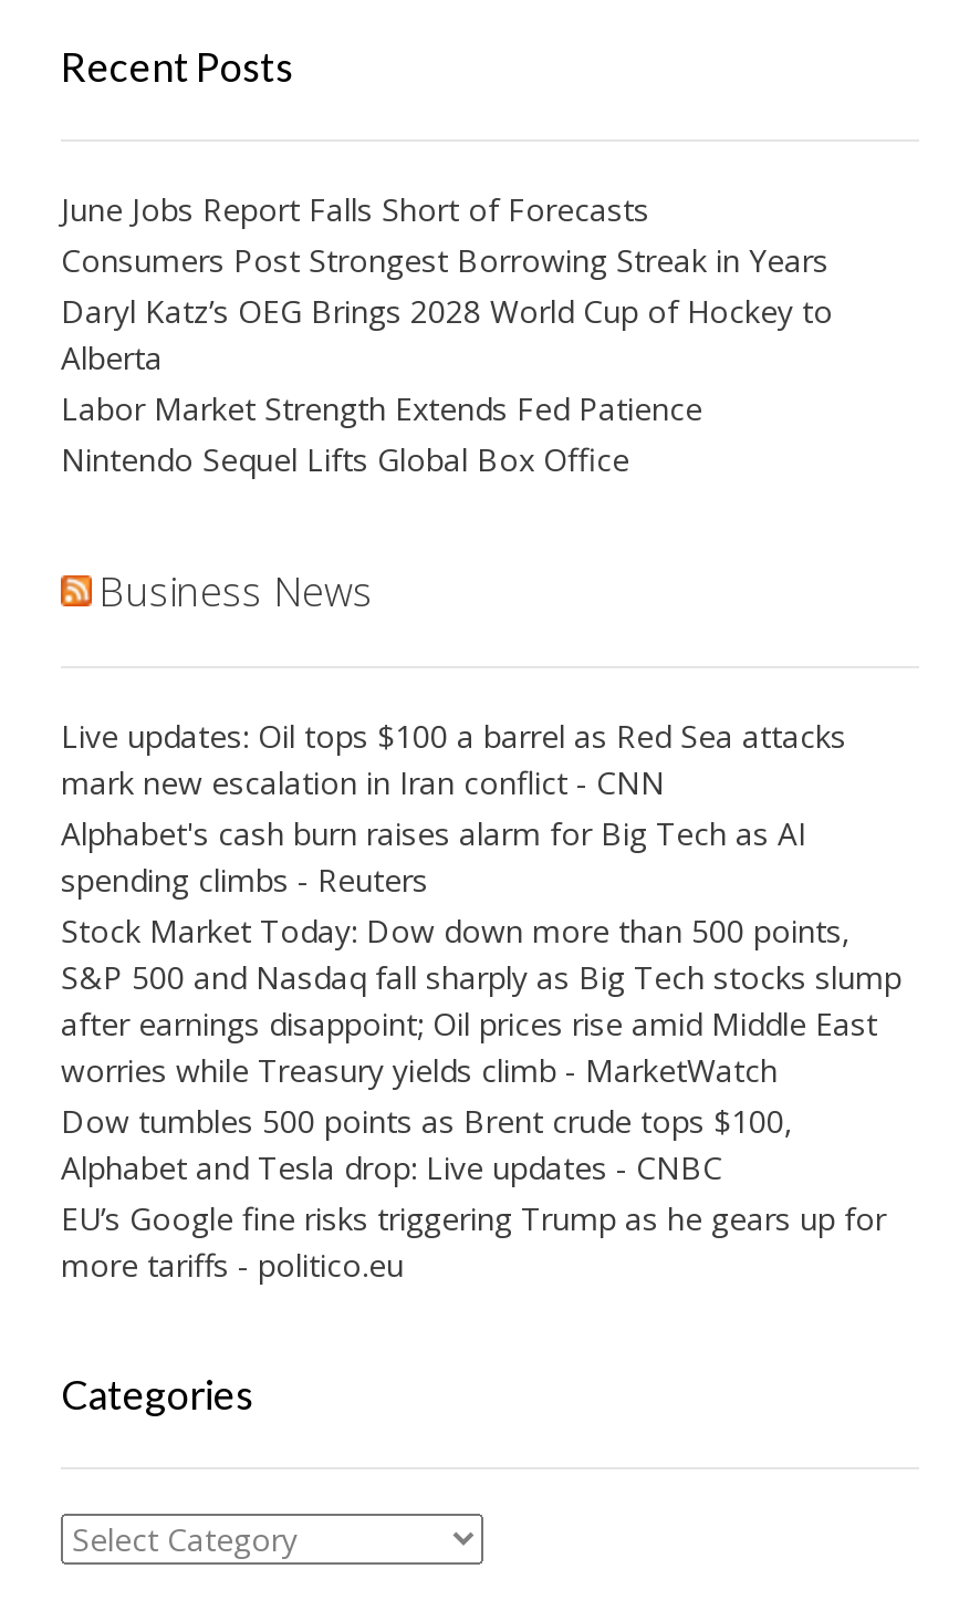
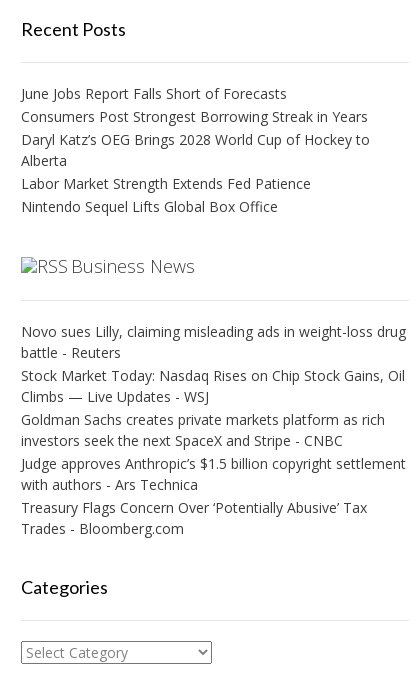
- Live updates: Oil tops $100 a barrel as Red Sea attacks
- mark new escalation in Iran conflict - CNN
- Alphabet's cash burn raises alarm for Big Tech as AI
- spending climbs - Reuters
- Stock Market Today: Dow down more than 500 points,
- S&P 500 and Nasdaq fall sharply as Big Tech stocks slump
- after earnings disappoint; Oil prices rise amid Middle East
- worries while Treasury yields climb - MarketWatch
- Dow tumbles 500 points as Brent crude tops $100,
- Alphabet and Tesla drop: Live updates - CNBC
- EU’s Google fine risks triggering Trump as he gears up for
- more tariffs - politico.eu
+ Novo sues Lilly, claiming misleading ads in weight-loss drug
+ battle - Reuters
+ Stock Market Today: Nasdaq Rises on Chip Stock Gains, Oil
+ Climbs — Live Updates - WSJ
+ Goldman Sachs creates private markets platform as rich
+ investors seek the next SpaceX and Stripe - CNBC
+ Judge approves Anthropic’s $1.5 billion copyright settlement
+ with authors - Ars Technica
+ Treasury Flags Concern Over ‘Potentially Abusive’ Tax
+ Trades - Bloomberg.com
